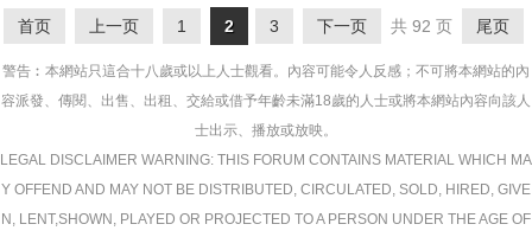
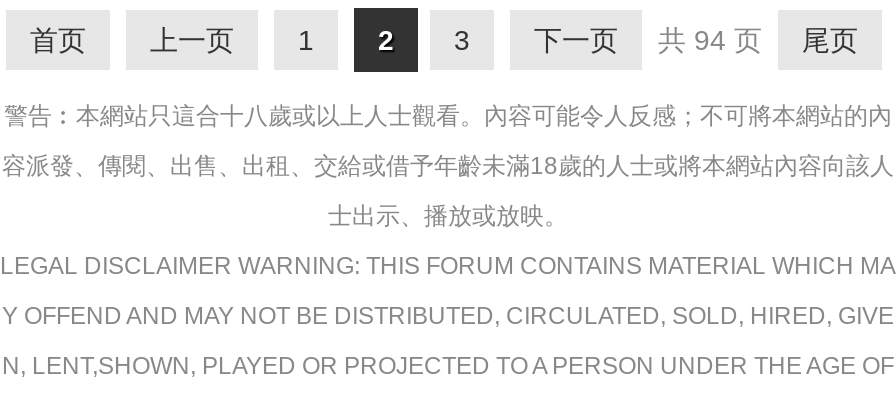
- 首页 上一页 1 2 3 下一页 共 92 页 尾页
+ 首页 上一页 1 2 3 下一页 共 94 页 尾页
